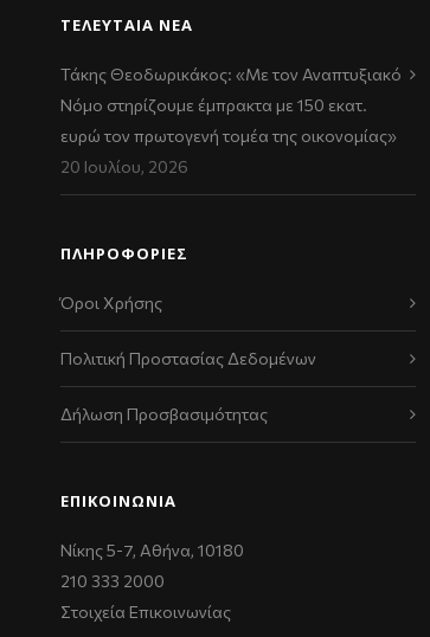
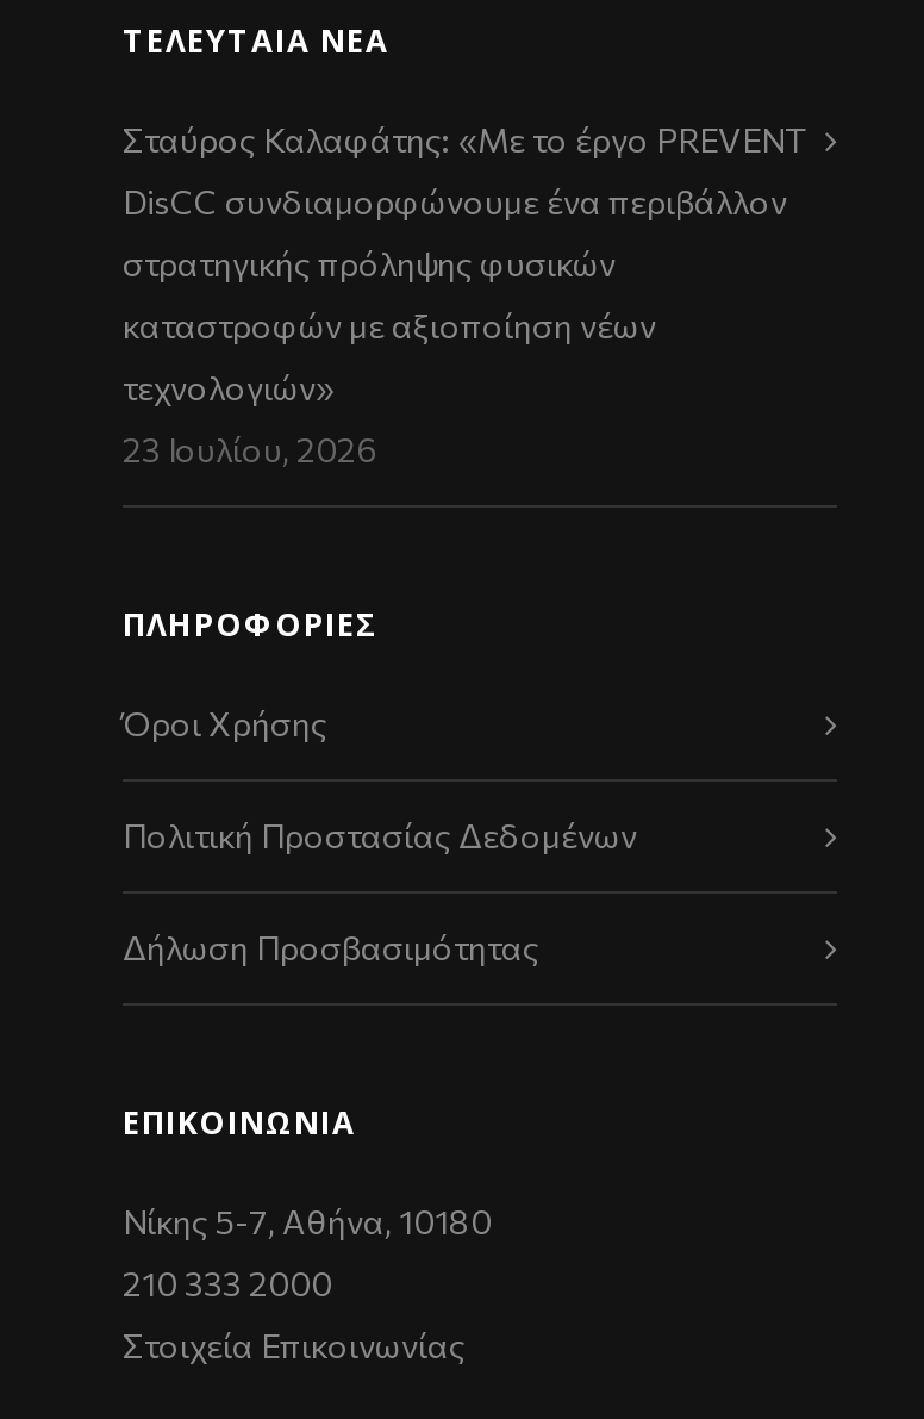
- Τάκης Θεοδωρικάκος: «Με τον Αναπτυξιακό
- Νόμο στηρίζουμε έμπρακτα με 150 εκατ.
- ευρώ τον πρωτογενή τομέα της οικονομίας»
- 20 Ιουλίου, 2026
+ Σταύρος Καλαφάτης: «Με το έργο PREVENT
+ DisCC συνδιαμορφώνουμε ένα περιβάλλον
+ στρατηγικής πρόληψης φυσικών
+ καταστροφών με αξιοποίηση νέων
+ τεχνολογιών»
+ 23 Ιουλίου, 2026
